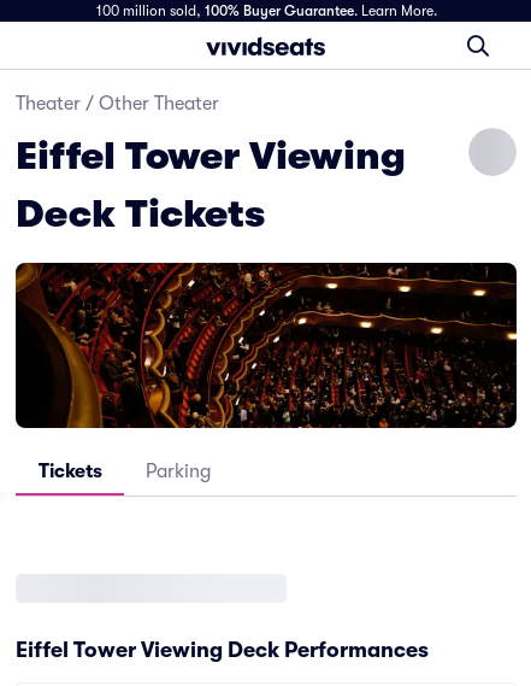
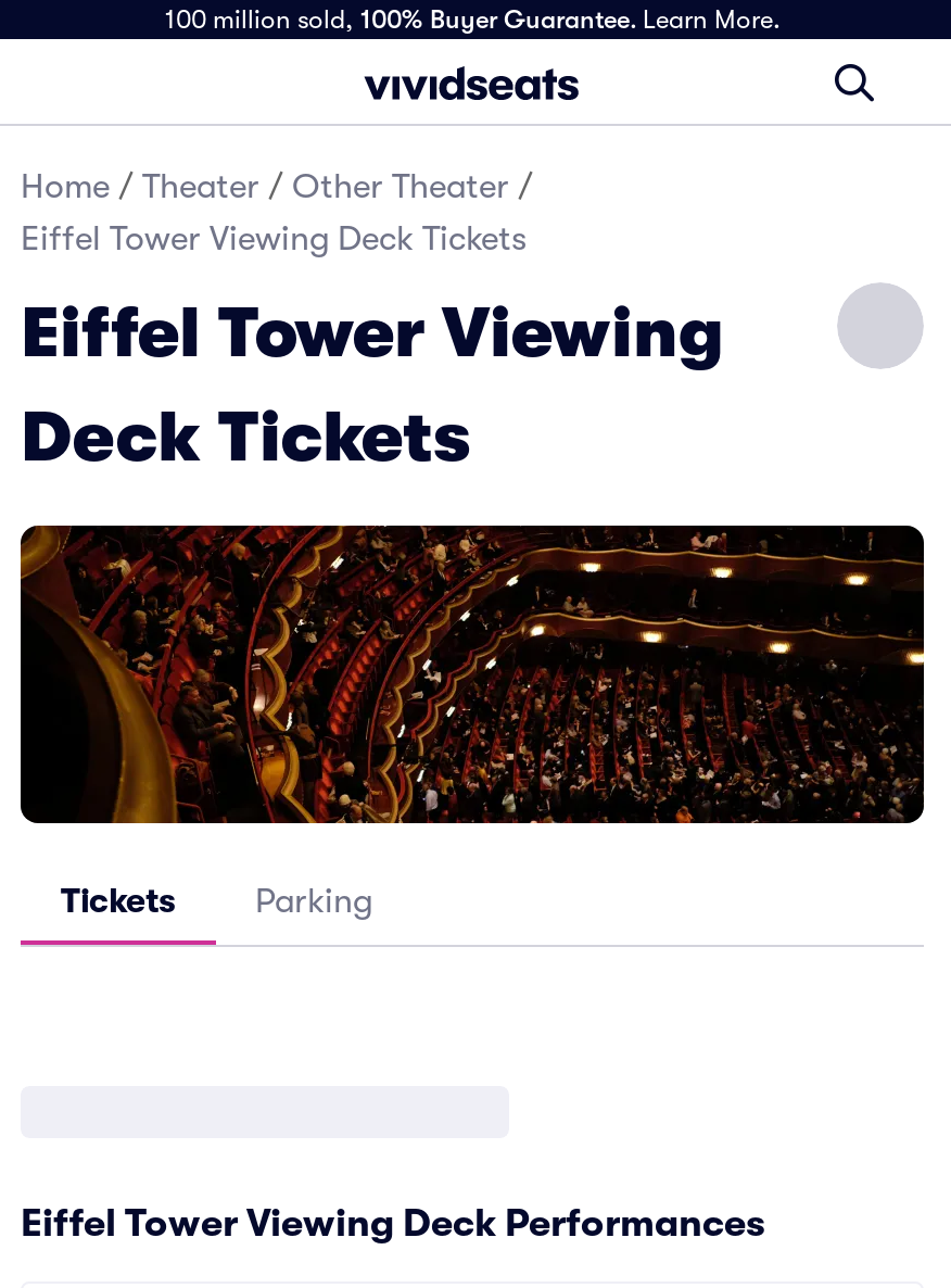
- Theater / Other Theater
+ Home / Theater / Other Theater /
+ Eiffel Tower Viewing Deck Tickets
